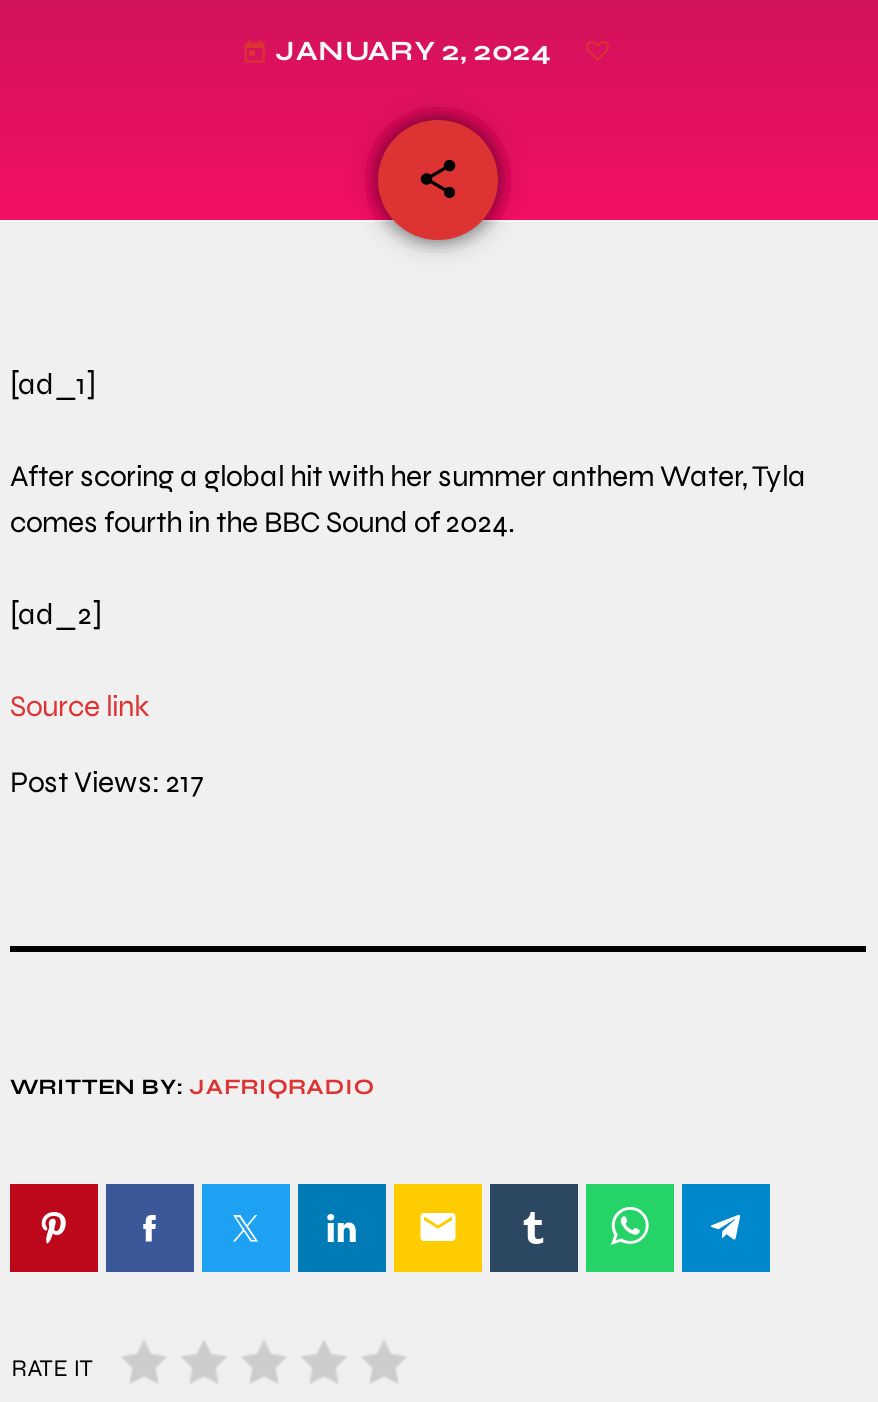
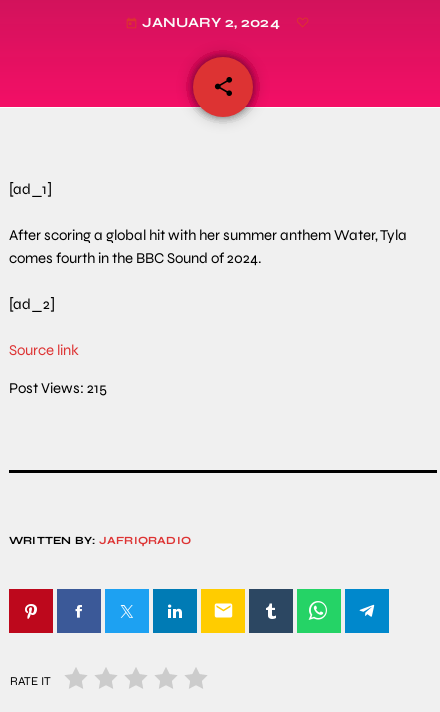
- Post Views: 217
+ Post Views: 215
